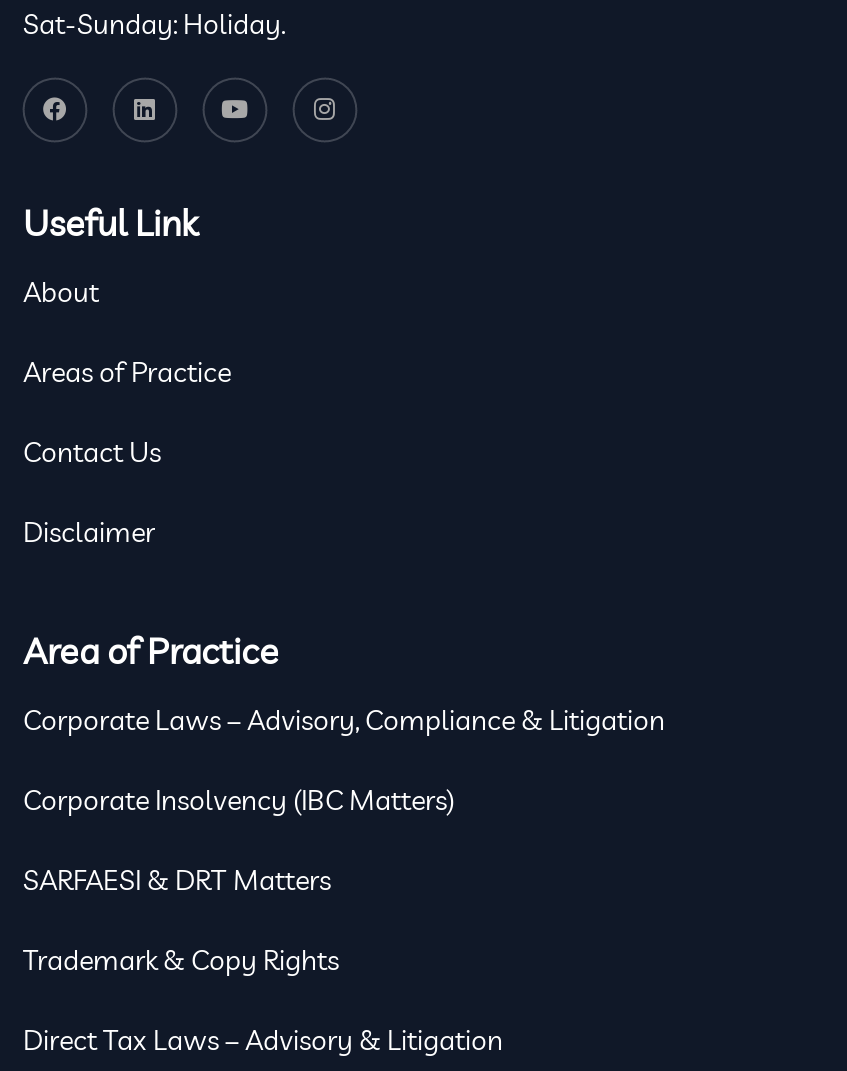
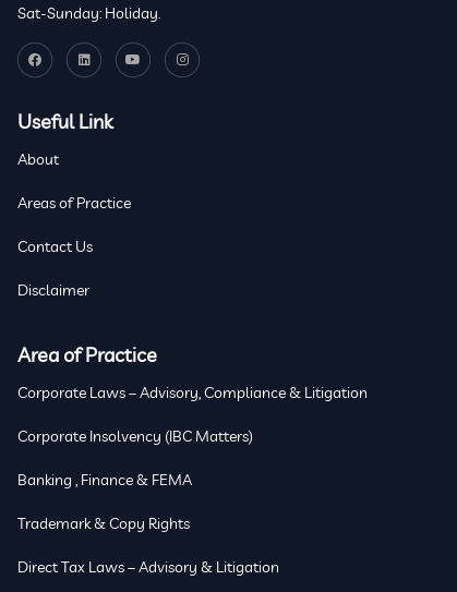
- SARFAESI & DRT Matters
+ Banking , Finance & FEMA
